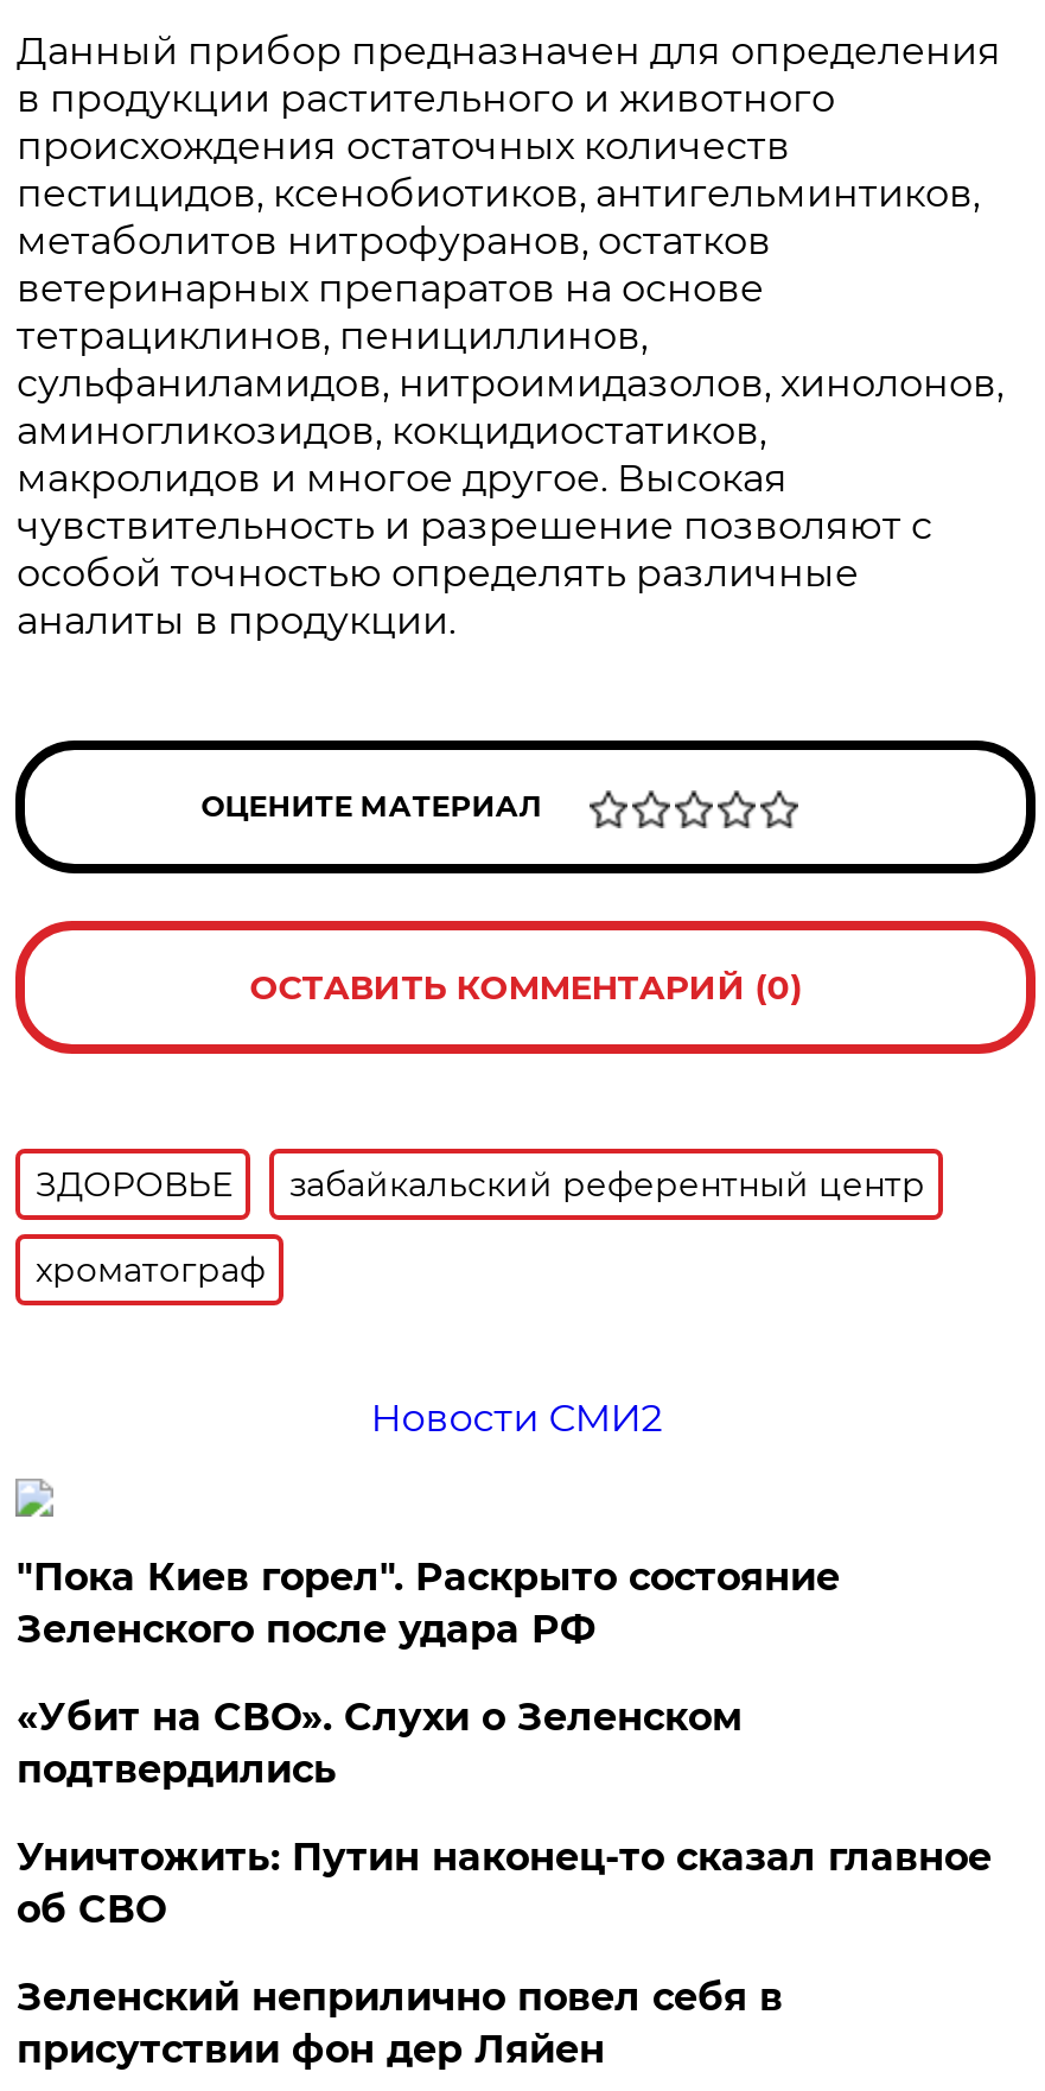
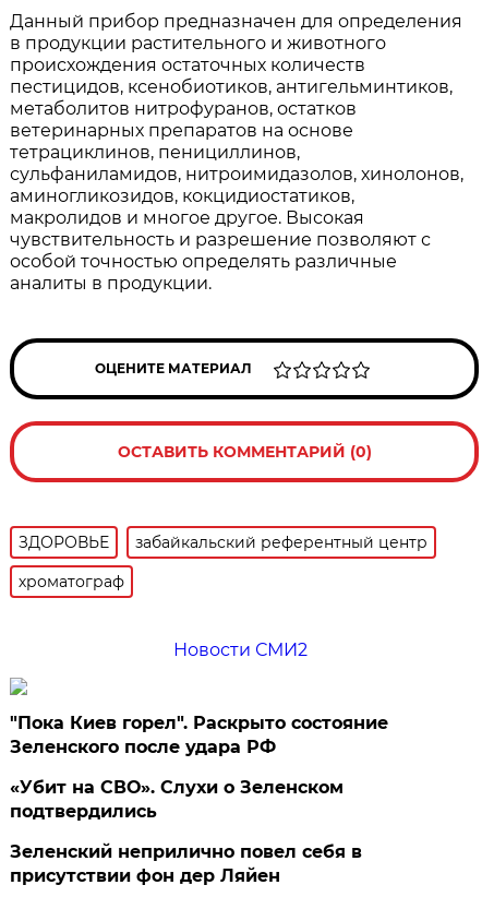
- Уничтожить: Путин наконец-то сказал главное
- об СВО
